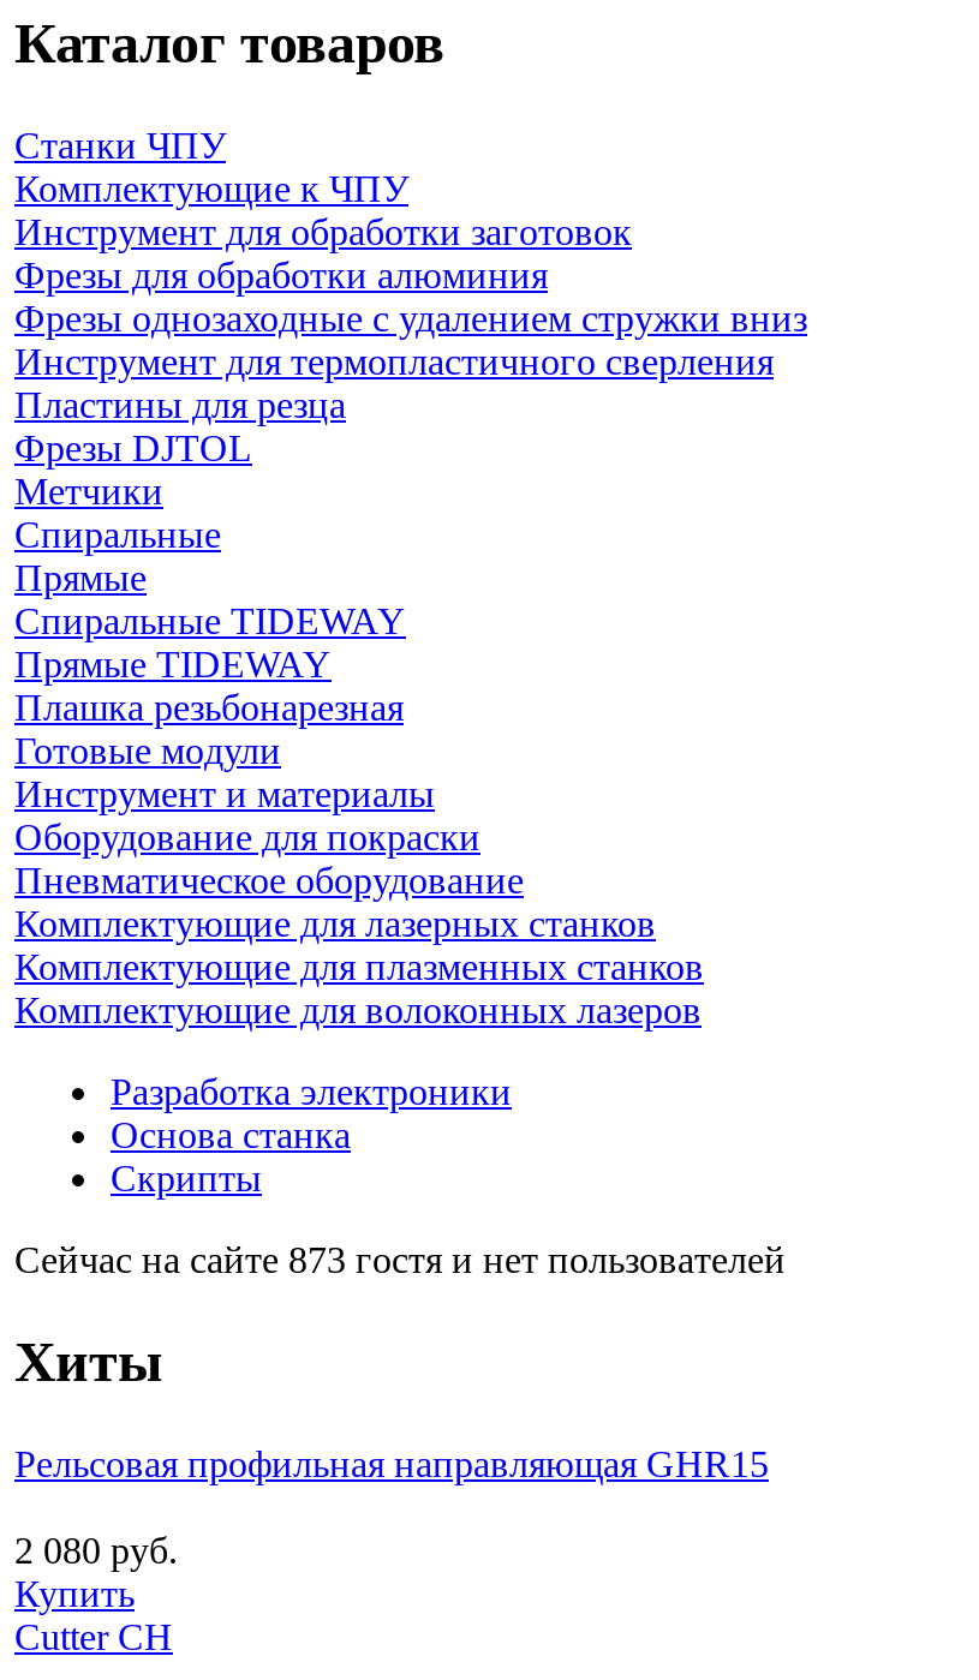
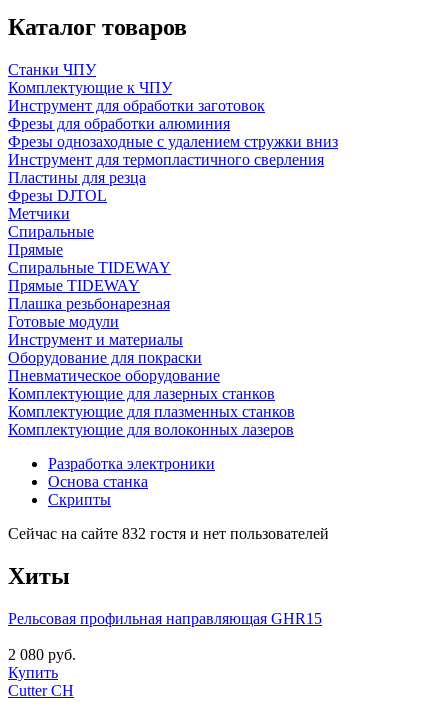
- Сейчас на сайте 873 гостя и нет пользователей
+ Сейчас на сайте 832 гостя и нет пользователей
